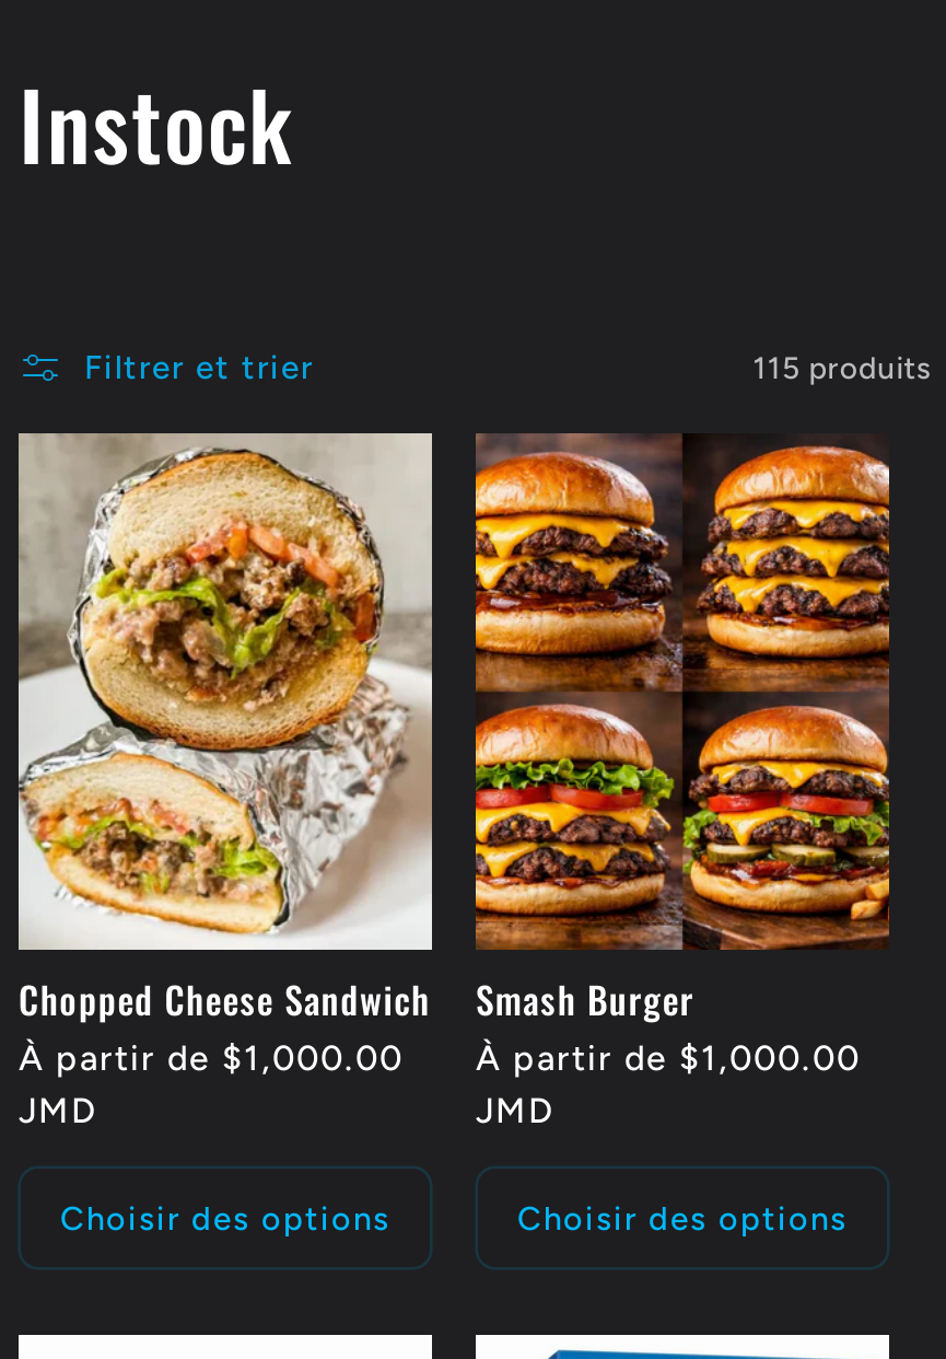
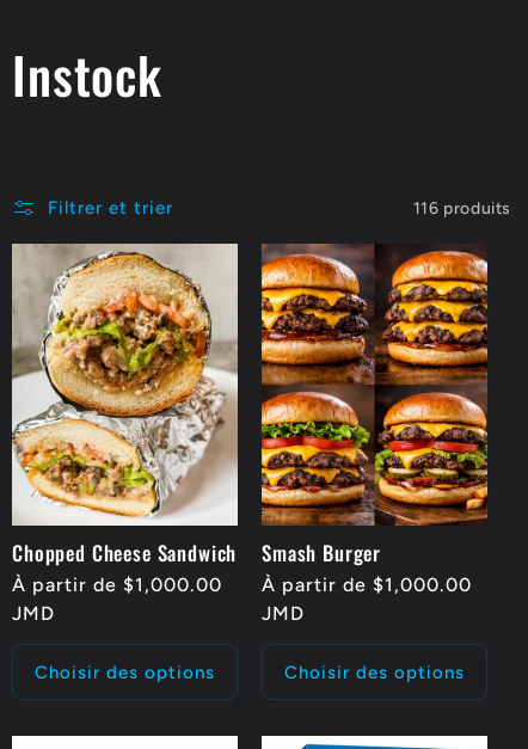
- 115 produits
+ 116 produits
